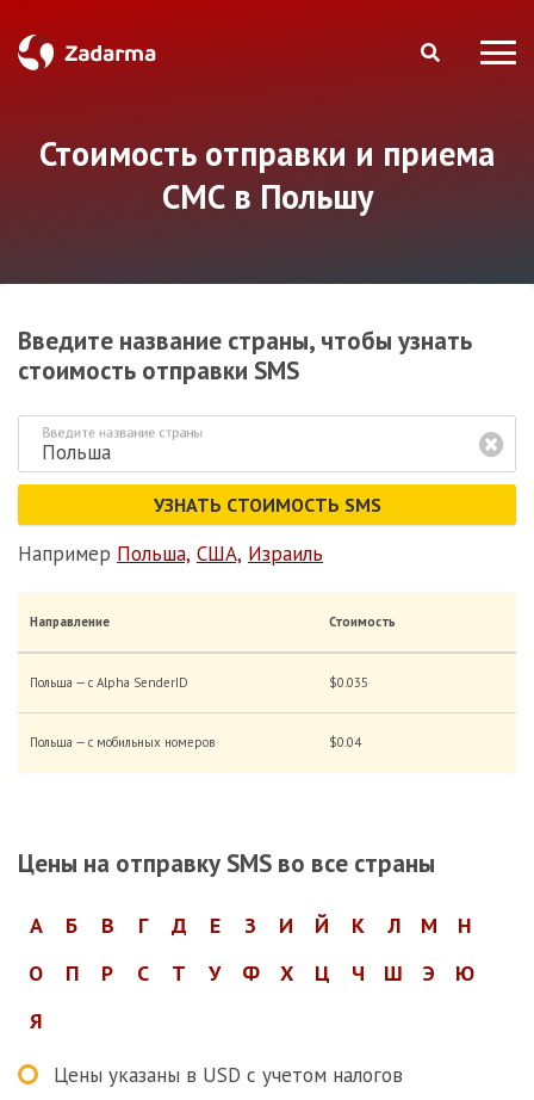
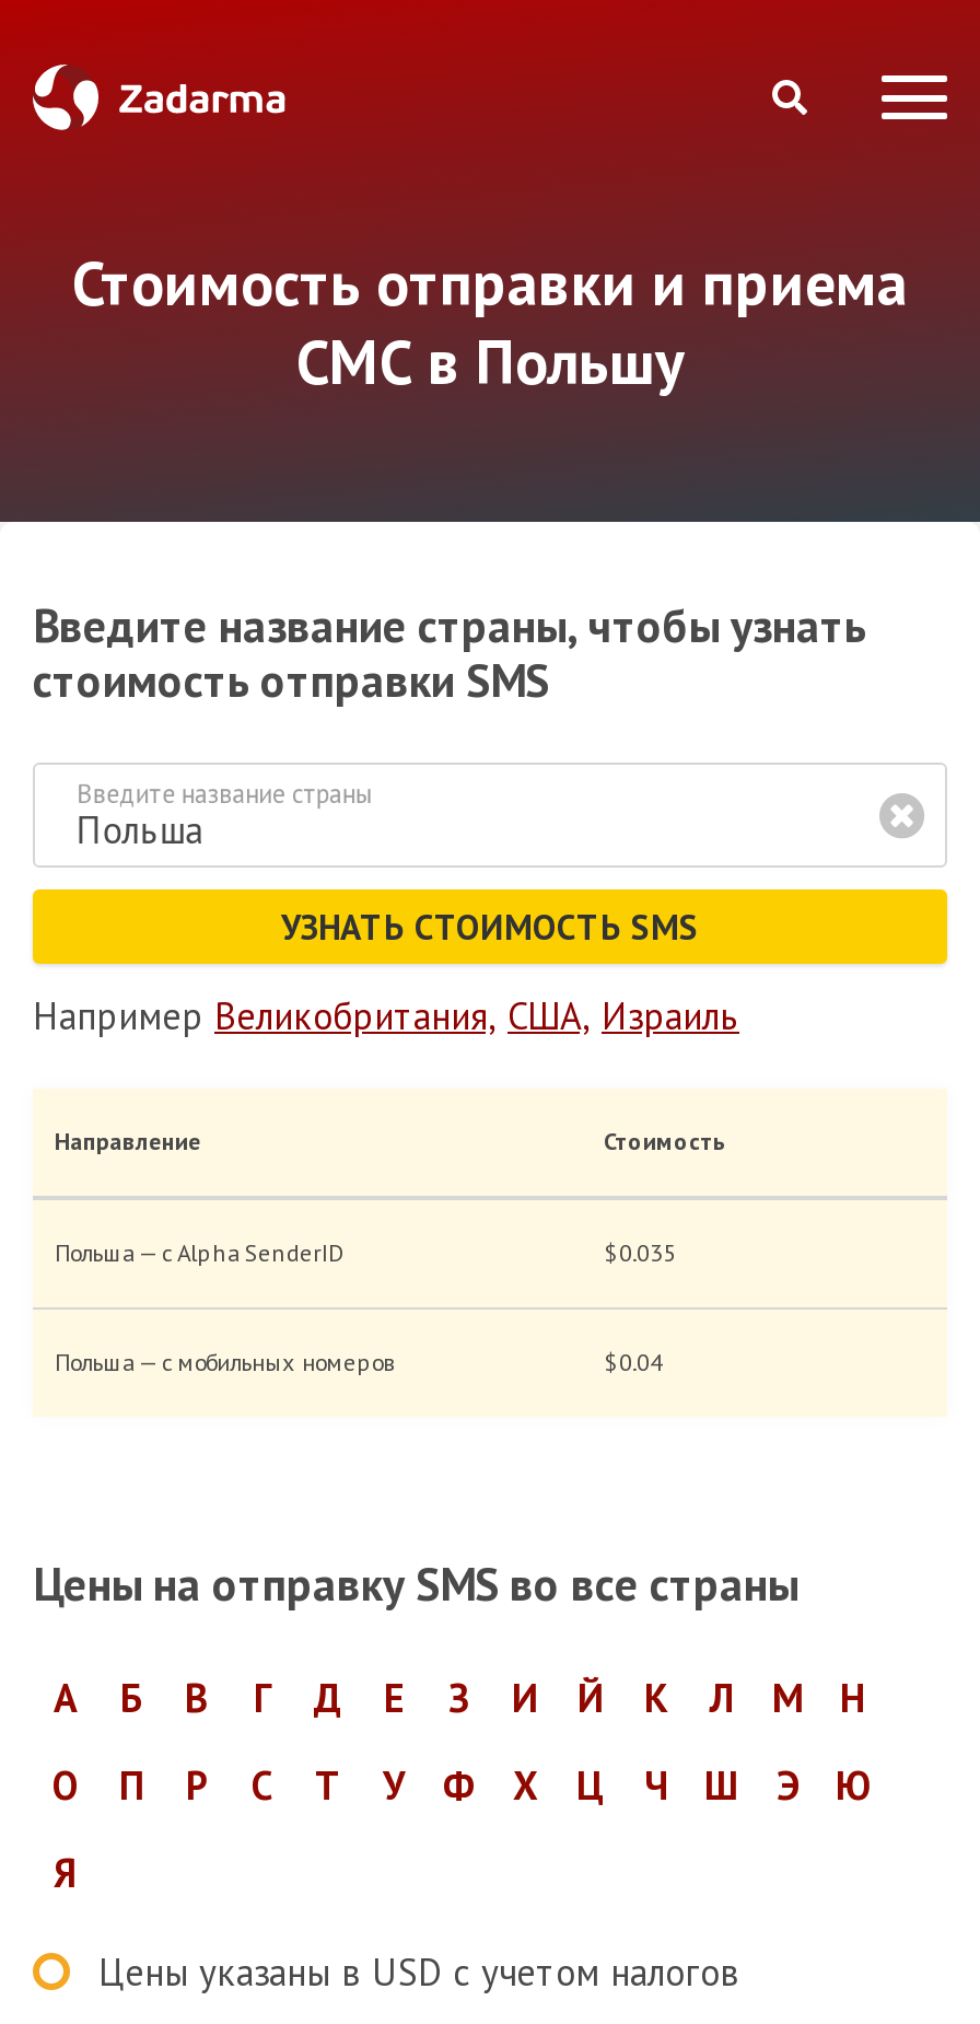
- Например Польша, США, Израиль
+ Например Великобритания, США, Израиль
